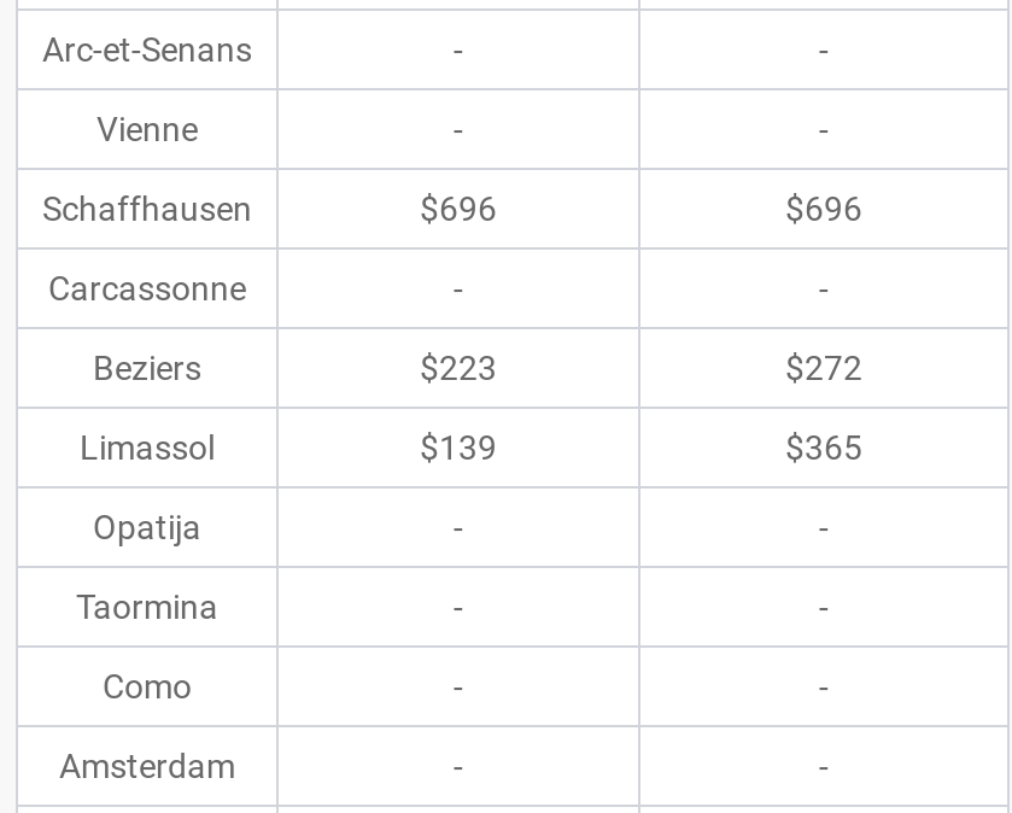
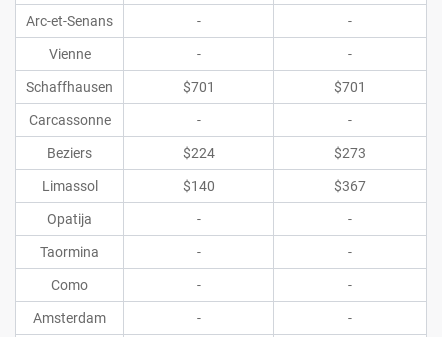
- $696
+ $701

- $696
+ $701

- $223
+ $224

- $272
+ $273

- $139
+ $140

- $365
+ $367
